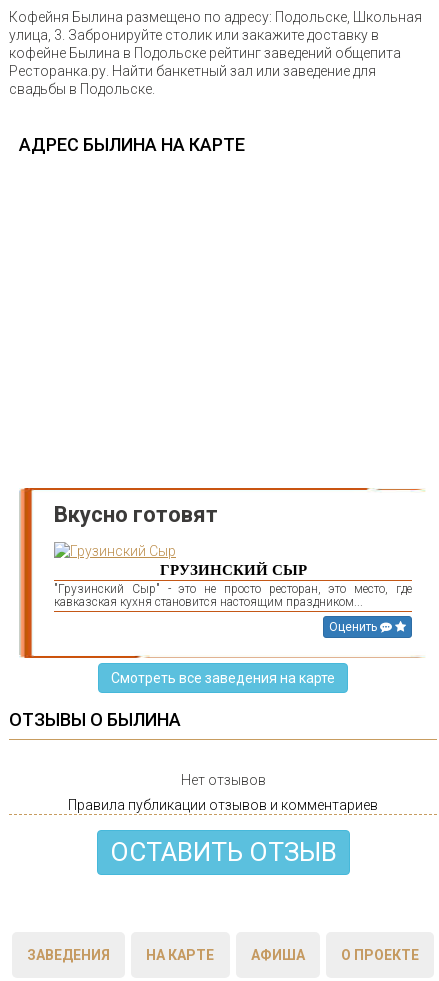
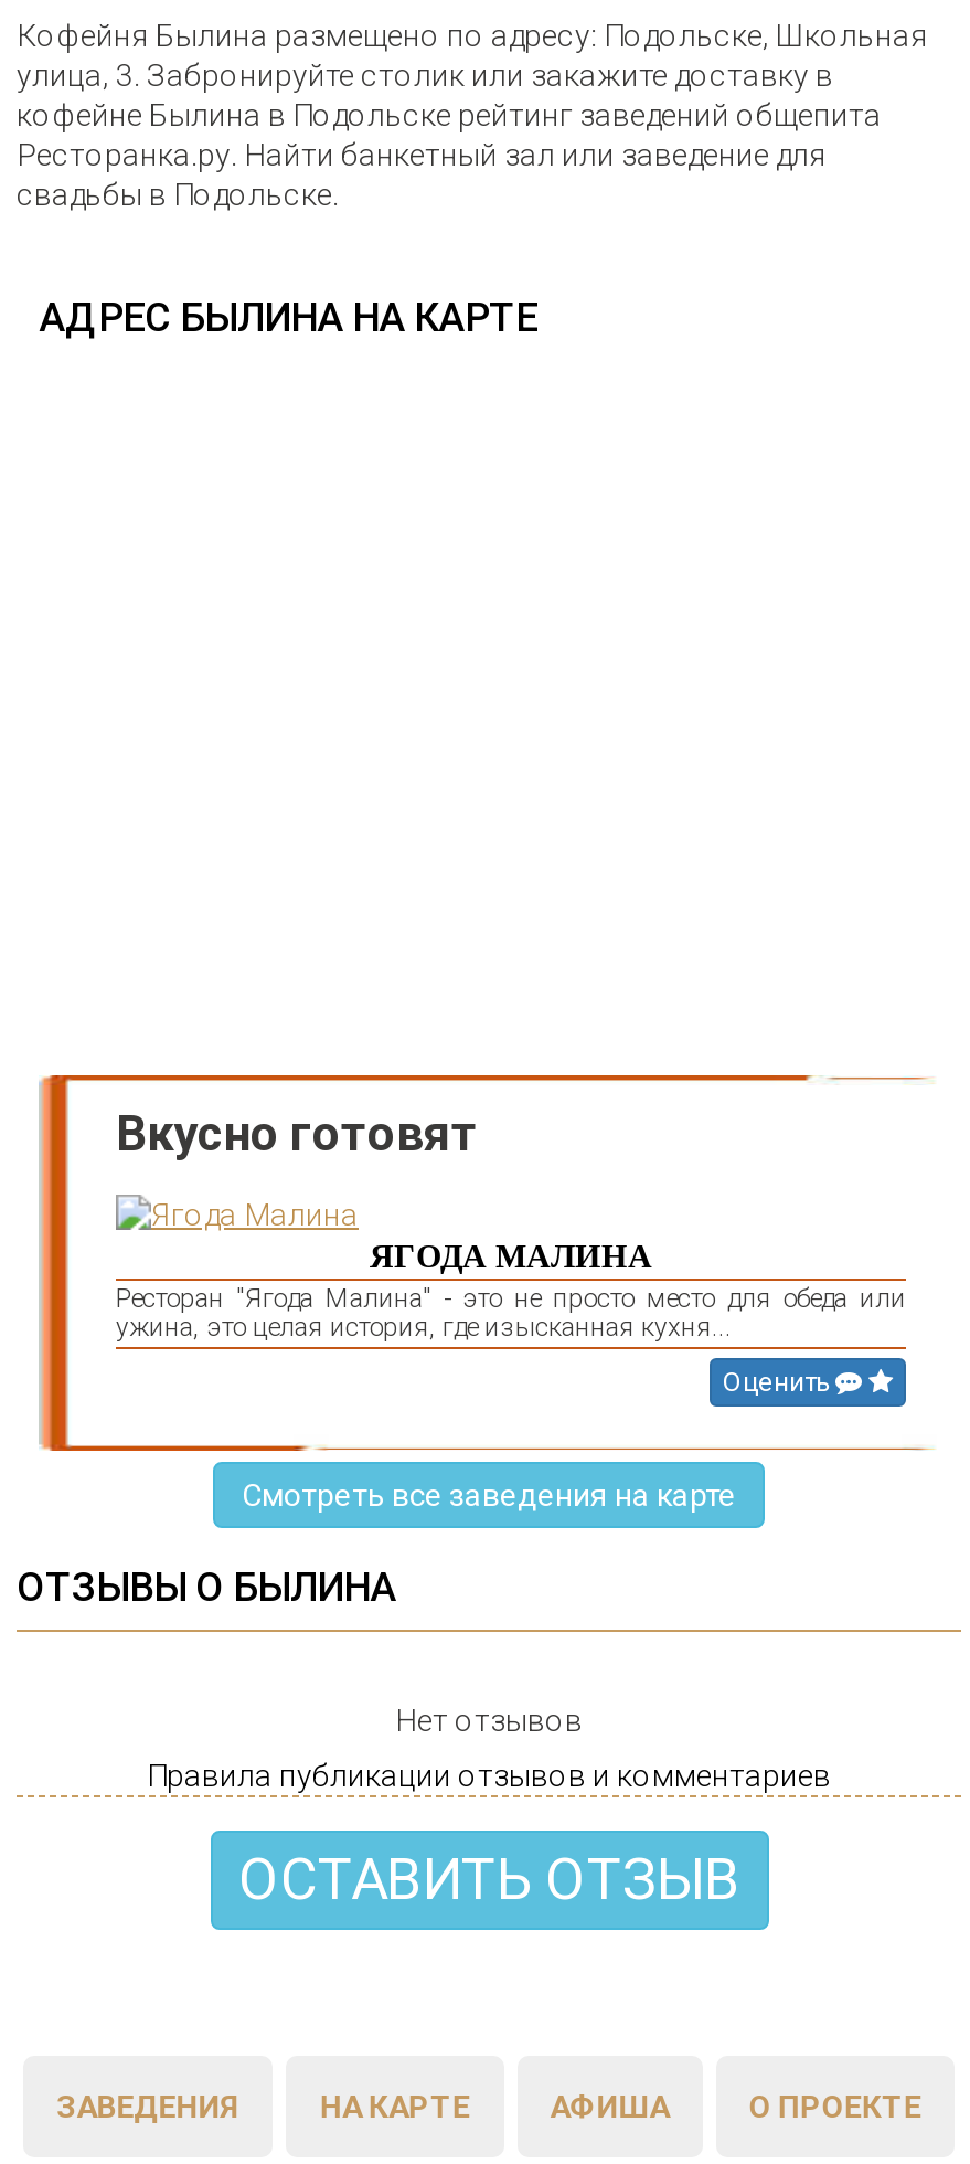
- ГРУЗИНСКИЙ СЫР
- "Грузинский Сыр" - это не просто ресторан, это место, где
- кавказская кухня становится настоящим праздником...
+ ЯГОДА МАЛИНА
+ Ресторан "Ягода Малина" - это не просто место для обеда или
+ ужина, это целая история, где изысканная кухня...
